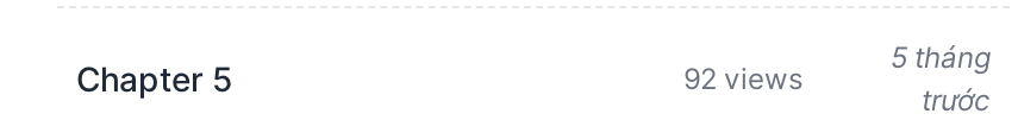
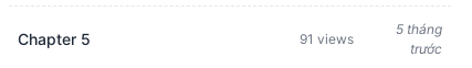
- 92 views
+ 91 views
